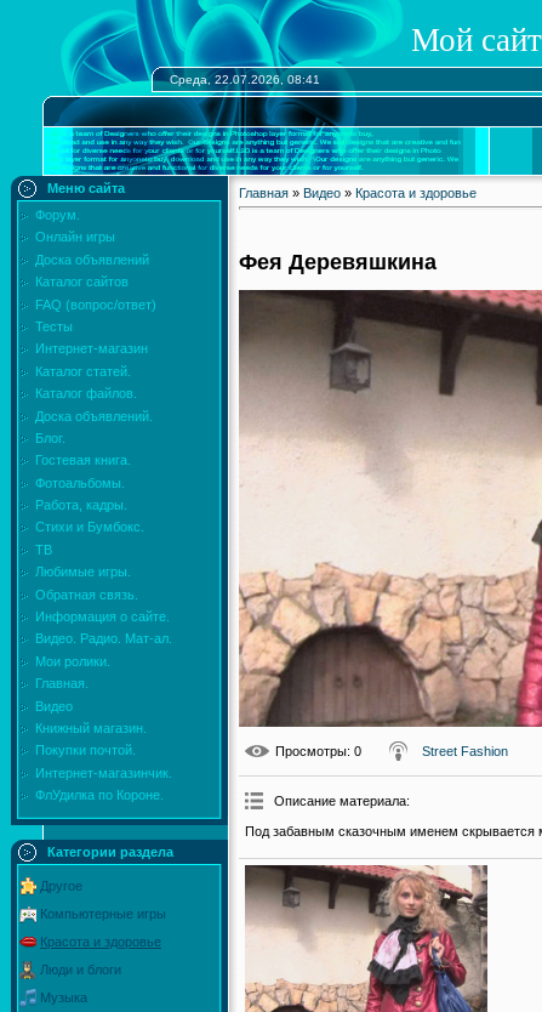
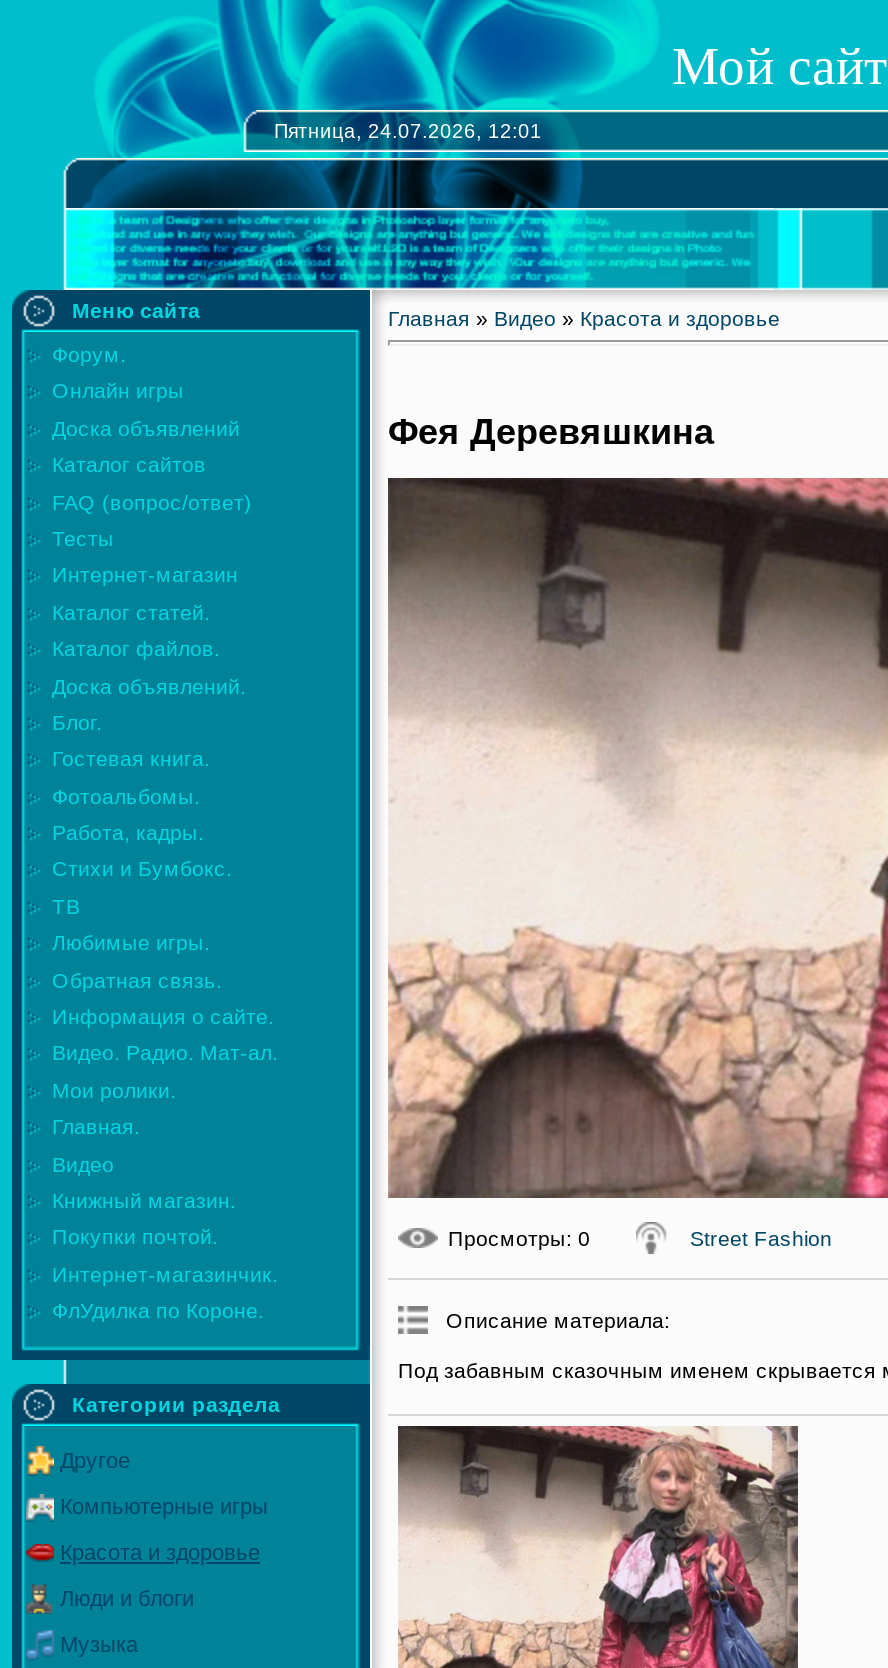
- Среда, 22.07.2026, 08:41
+ Пятница, 24.07.2026, 12:01
